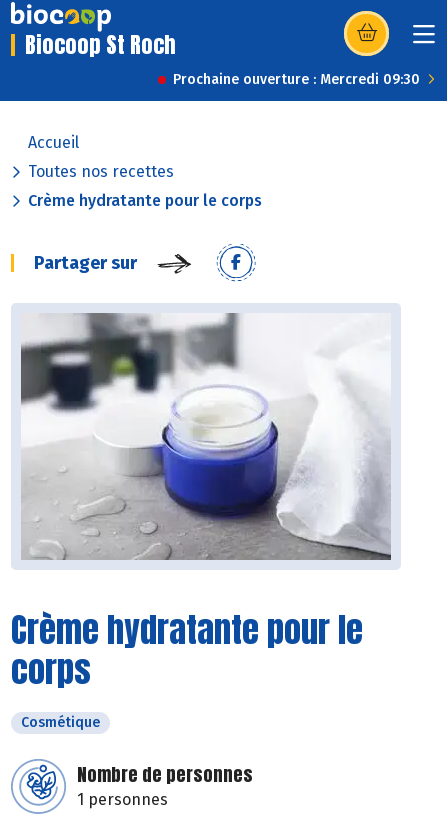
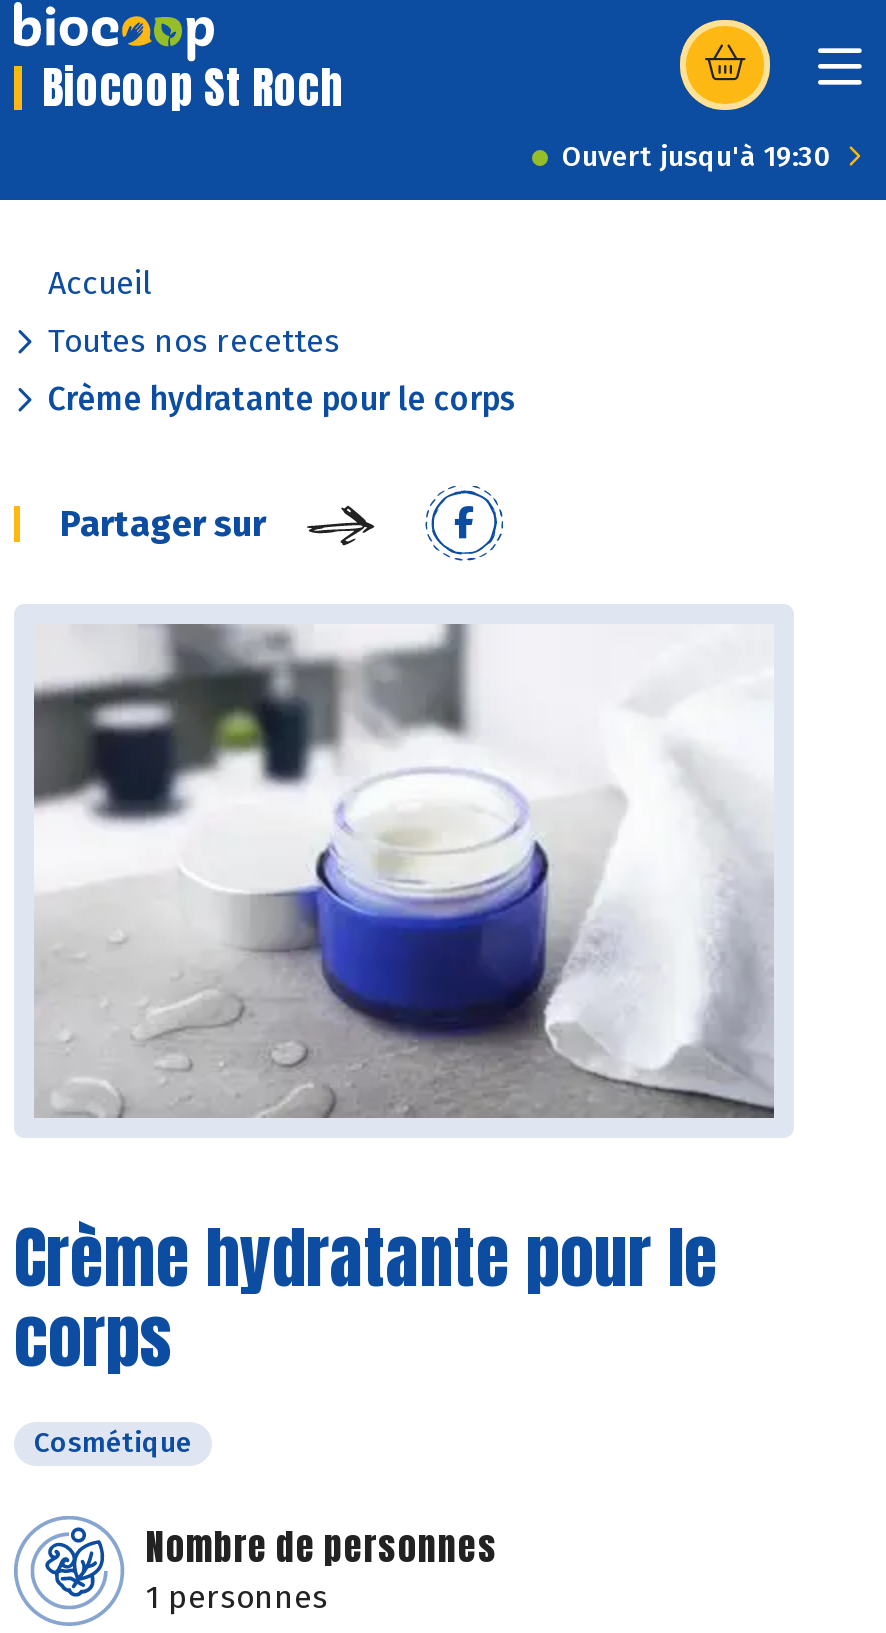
- Prochaine ouverture : Mercredi 09:30
+ Ouvert jusqu'à 19:30
